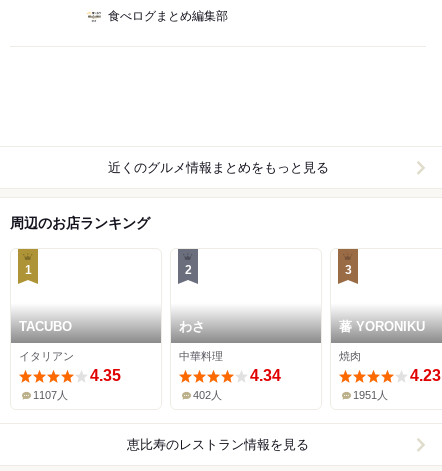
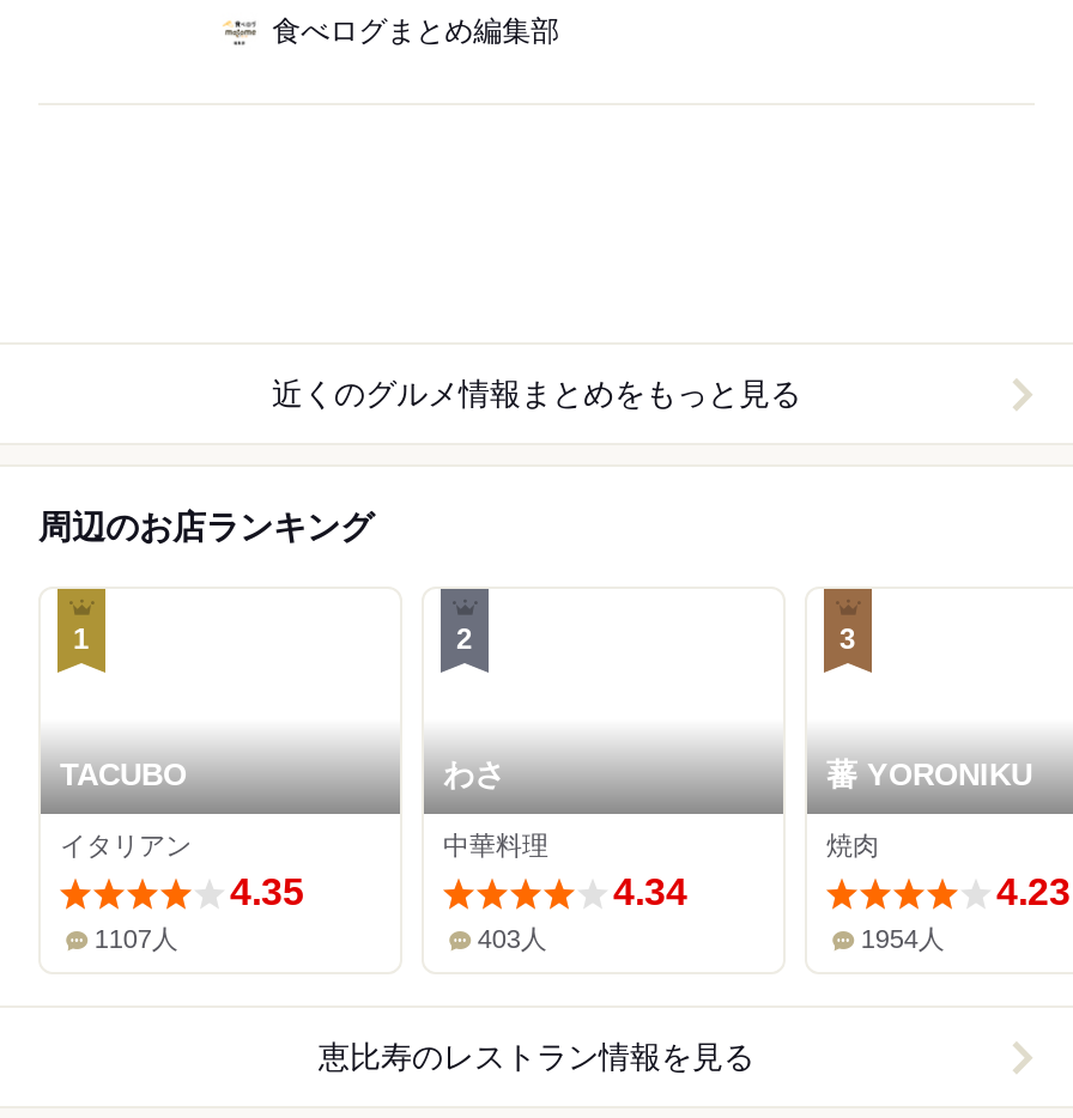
- 402人
+ 403人

- 1951人
+ 1954人
